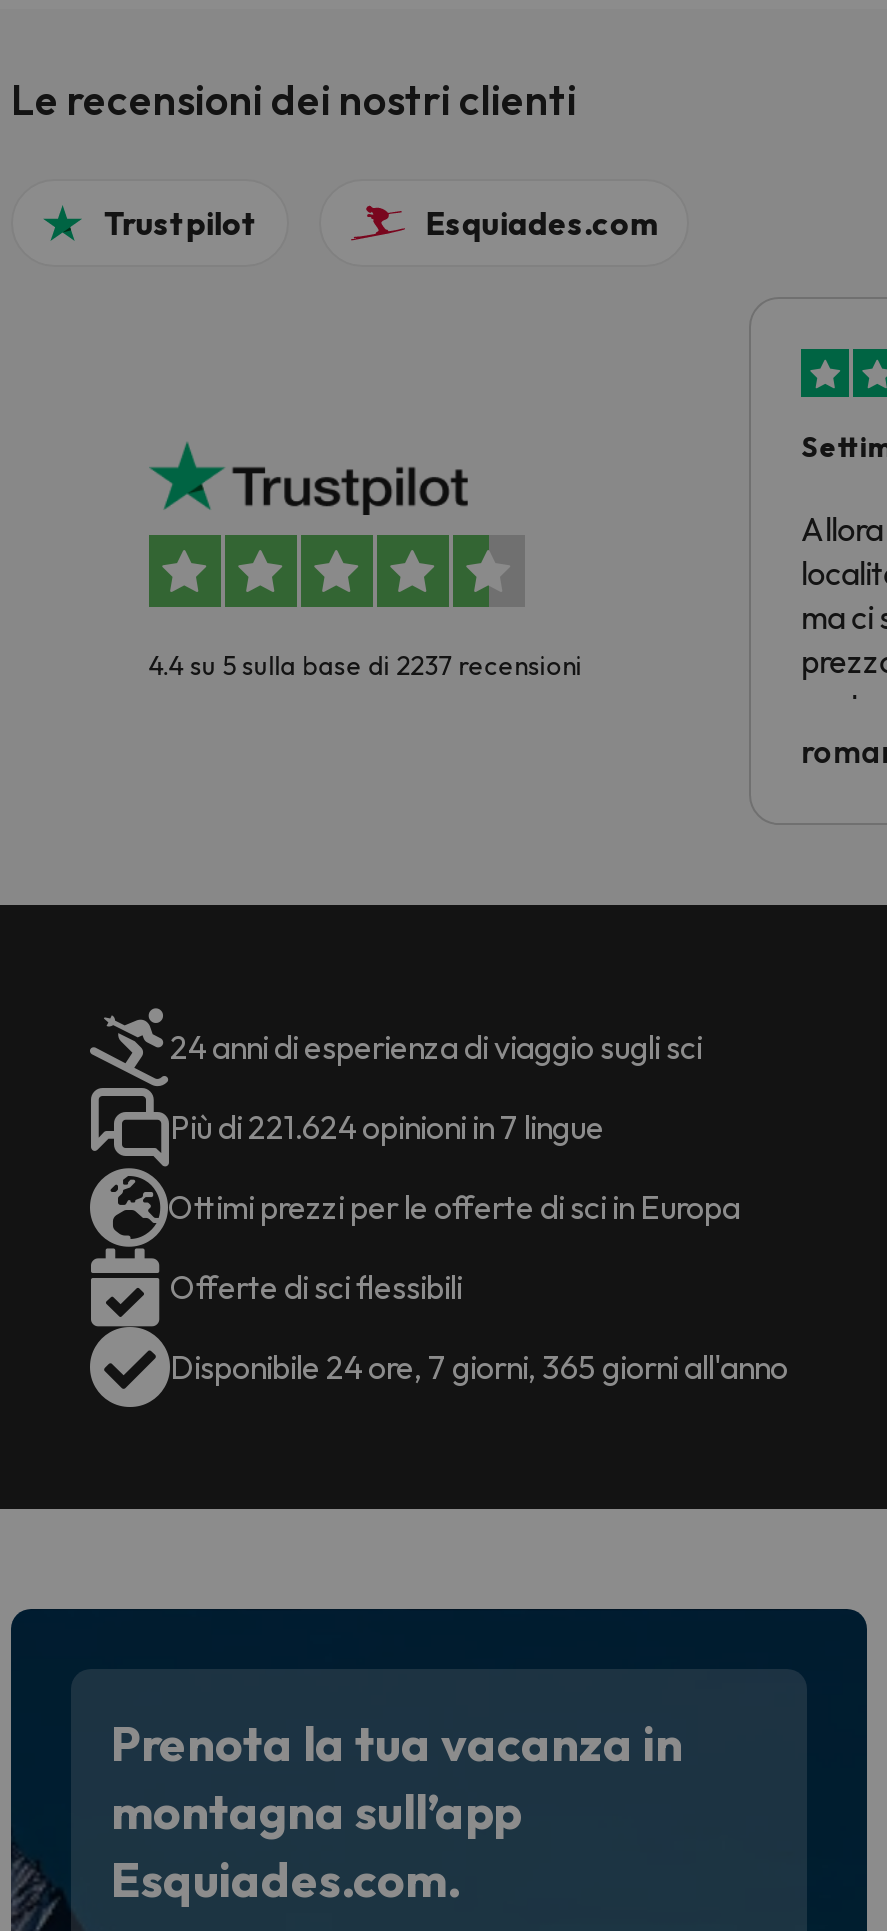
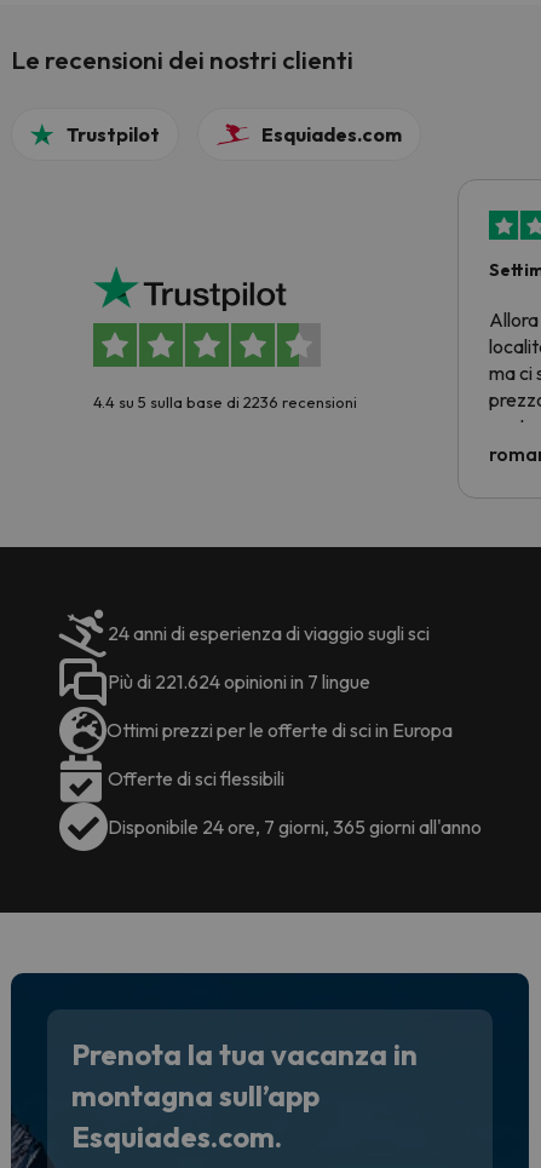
- 4.4 su 5 sulla base di 2237 recensioni
+ 4.4 su 5 sulla base di 2236 recensioni
